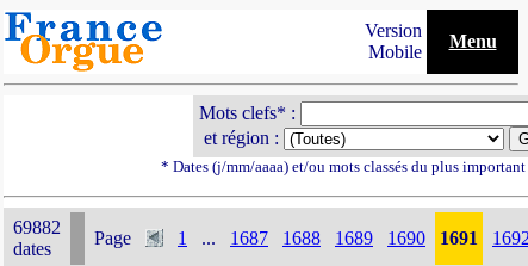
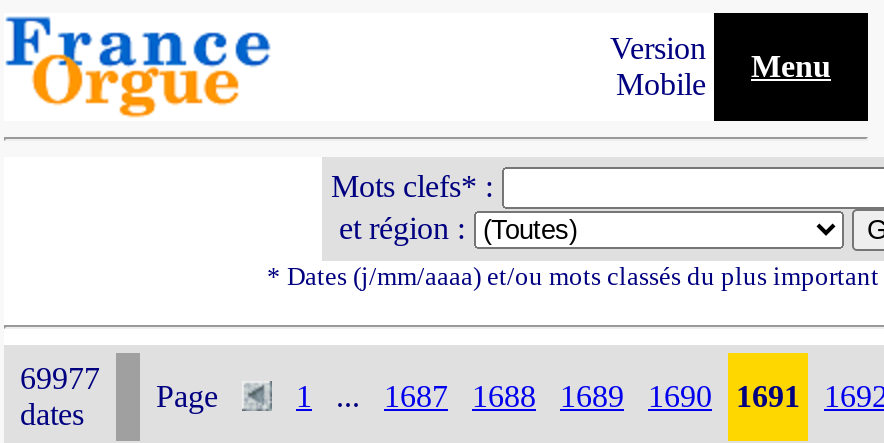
- 69882
+ 69977
